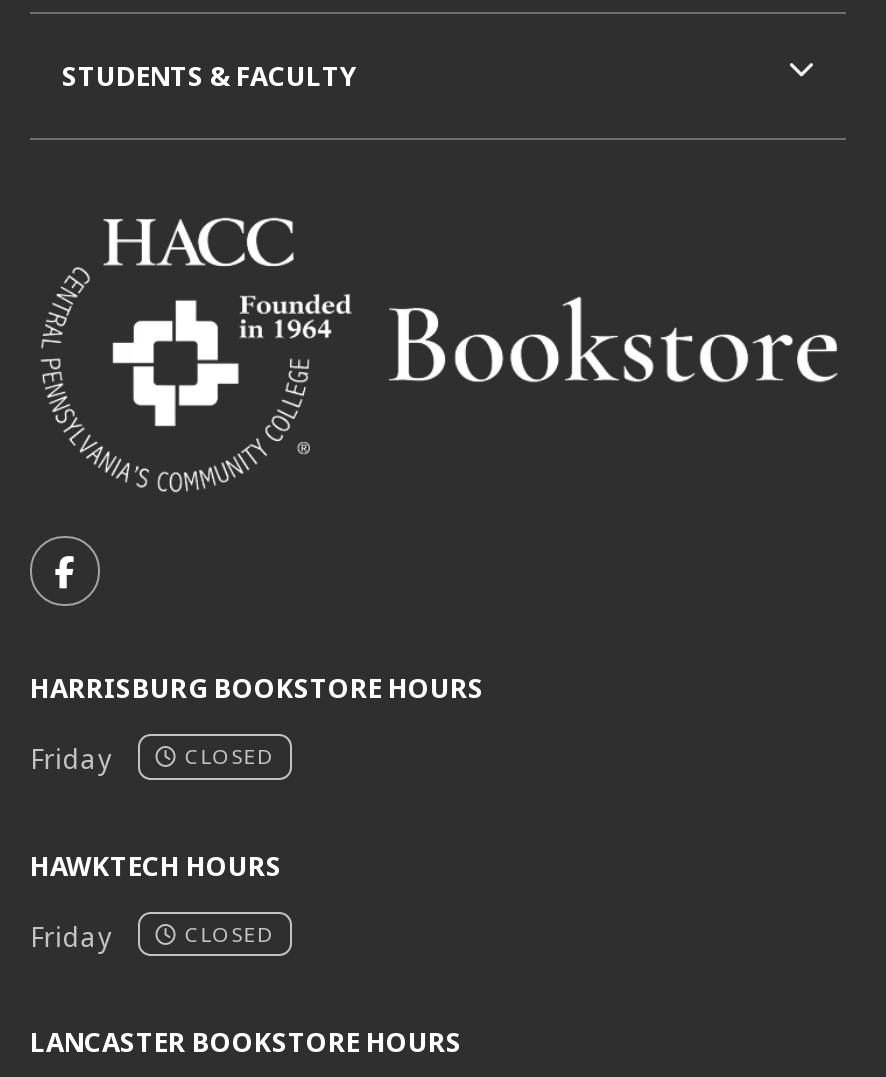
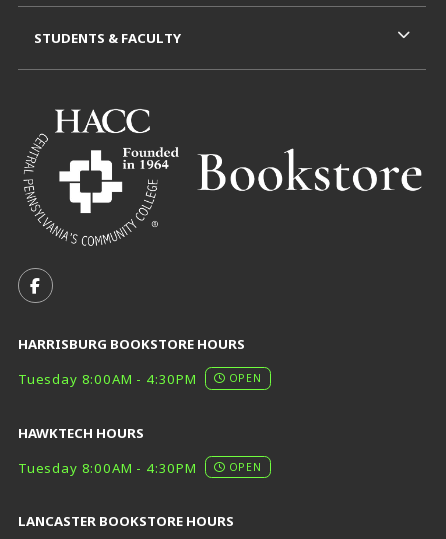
- Friday
- CLOSED
+ Tuesday 8:00AM - 4:30PM
+ OPEN

- Friday
- CLOSED
+ Tuesday 8:00AM - 4:30PM
+ OPEN
